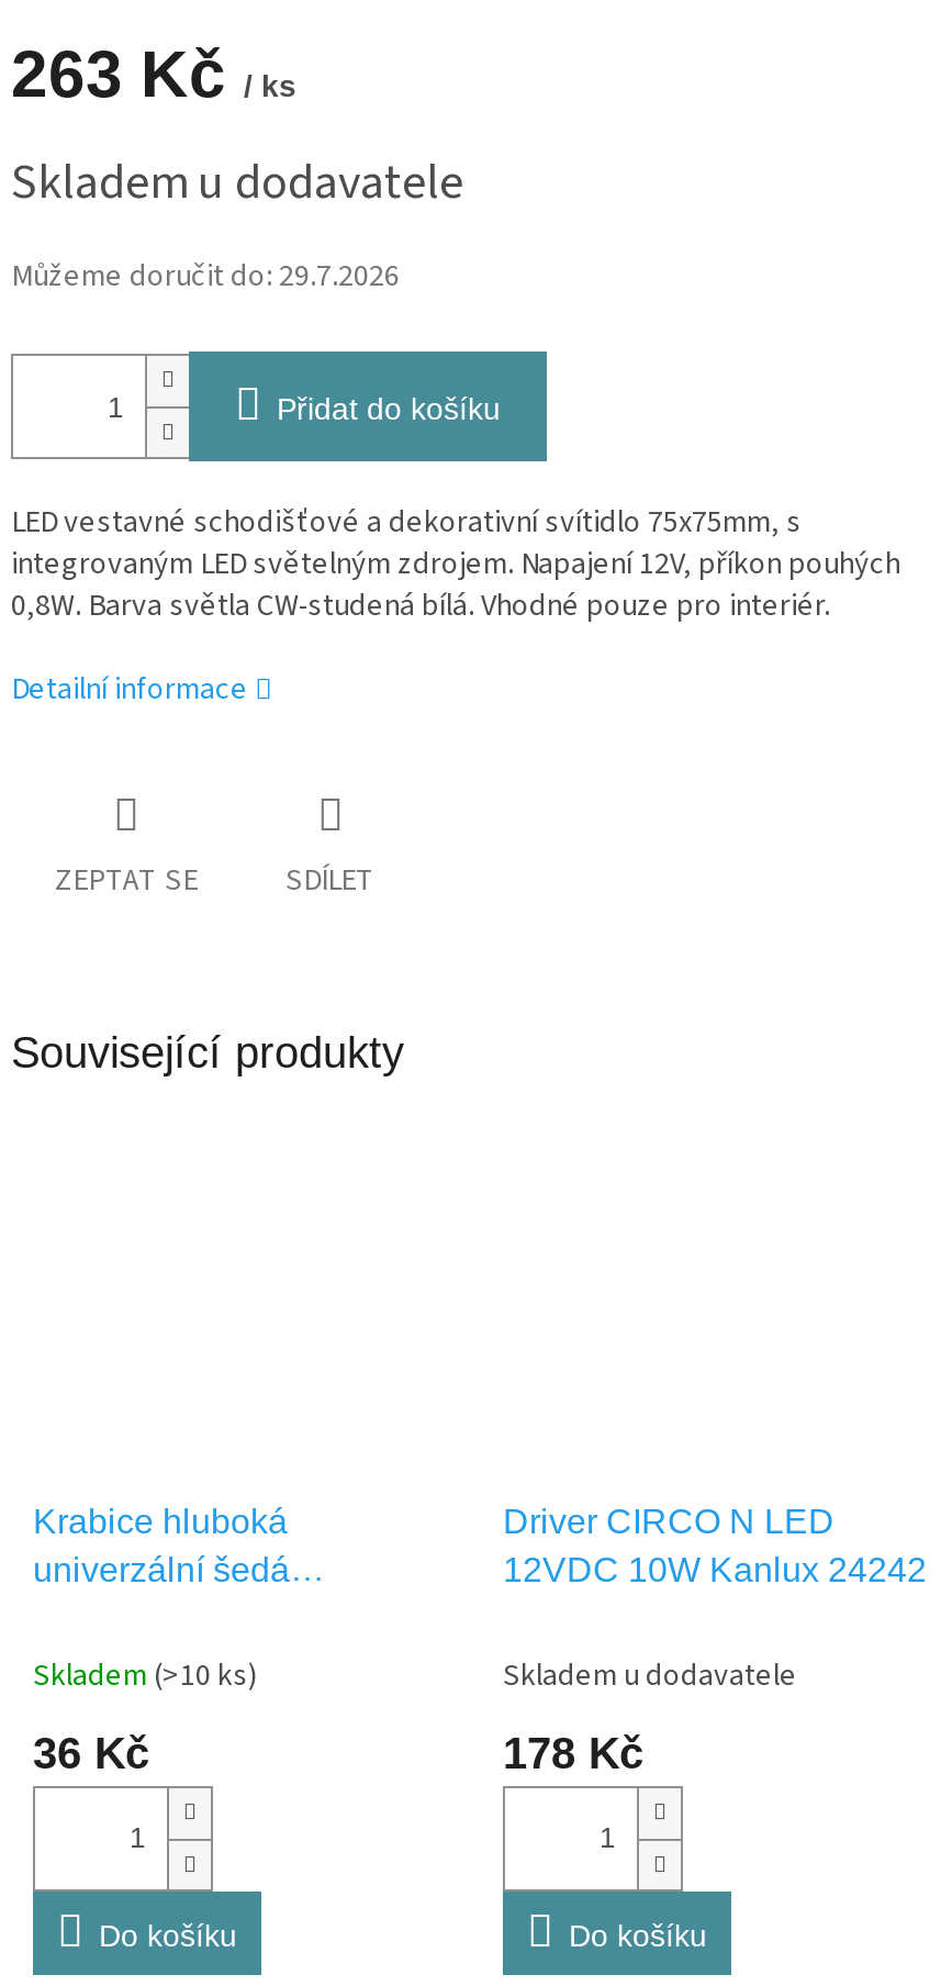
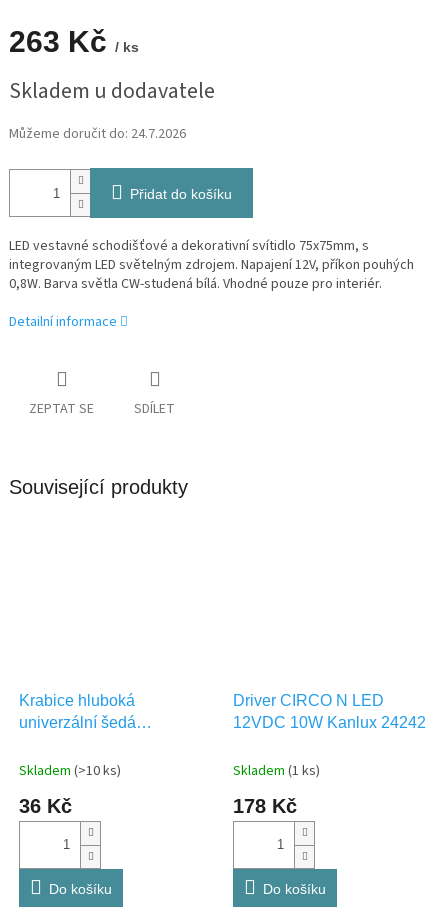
- Můžeme doručit do: 29.7.2026
+ Můžeme doručit do: 24.7.2026

- Skladem u dodavatele
+ Skladem (1 ks)
